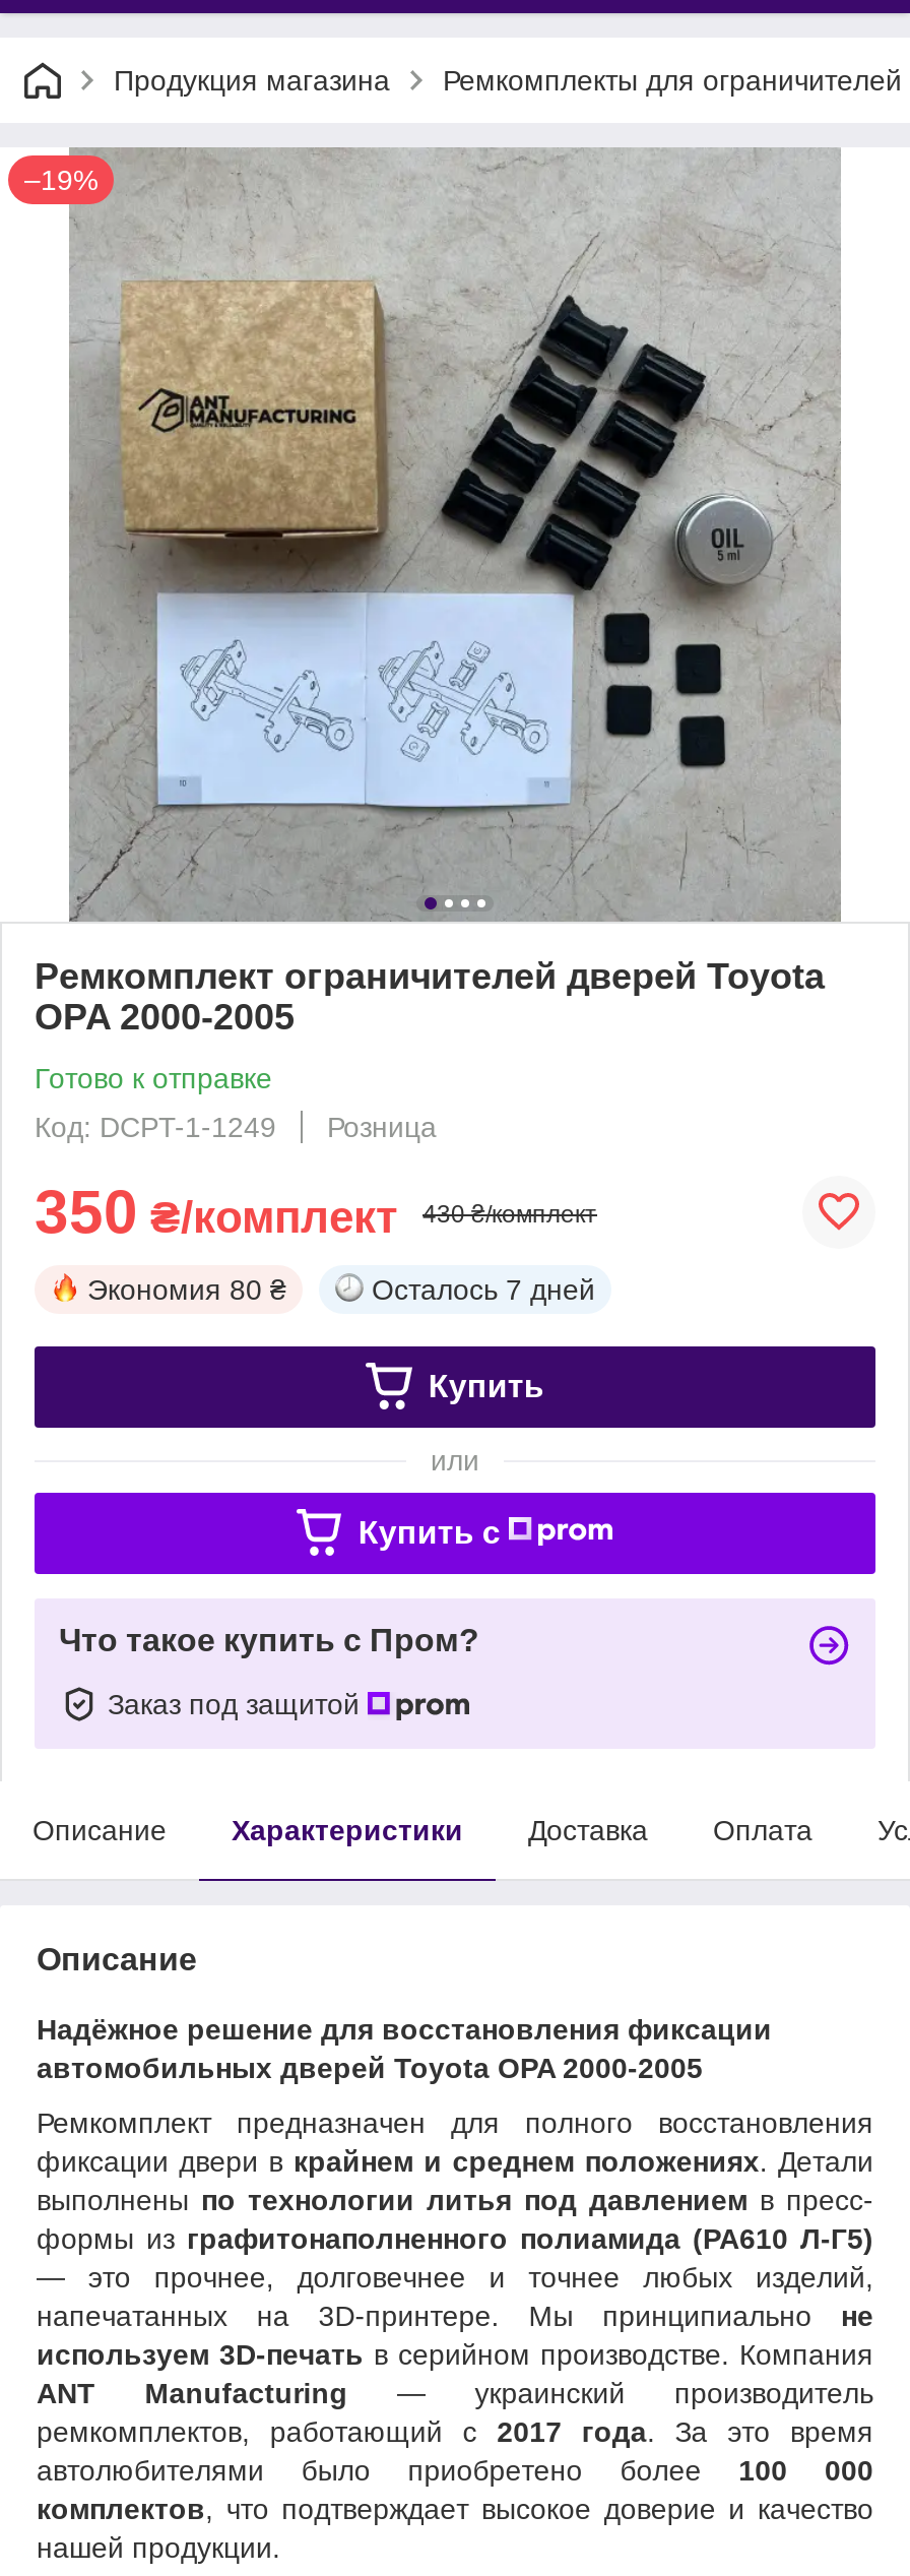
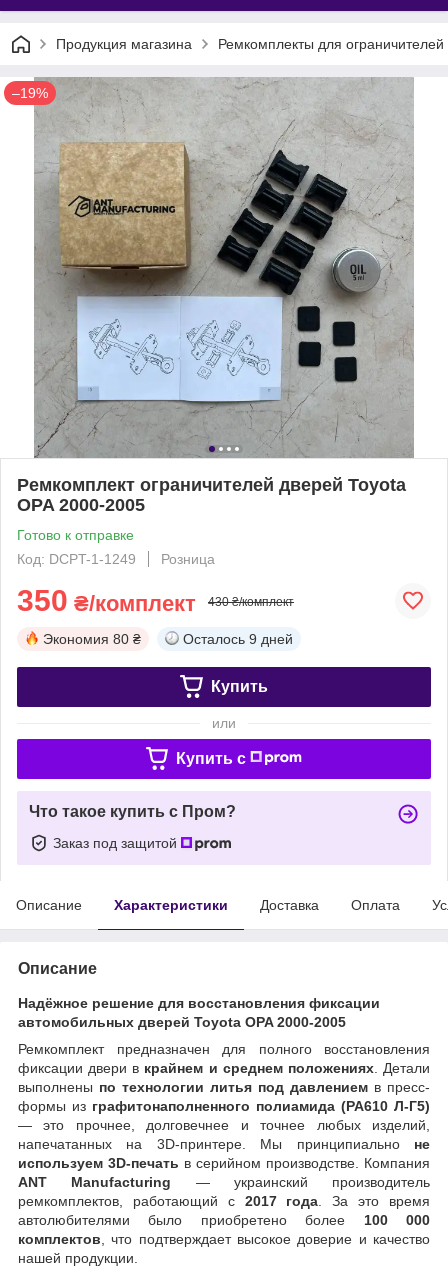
- Осталось 7 дней
+ Осталось 9 дней
